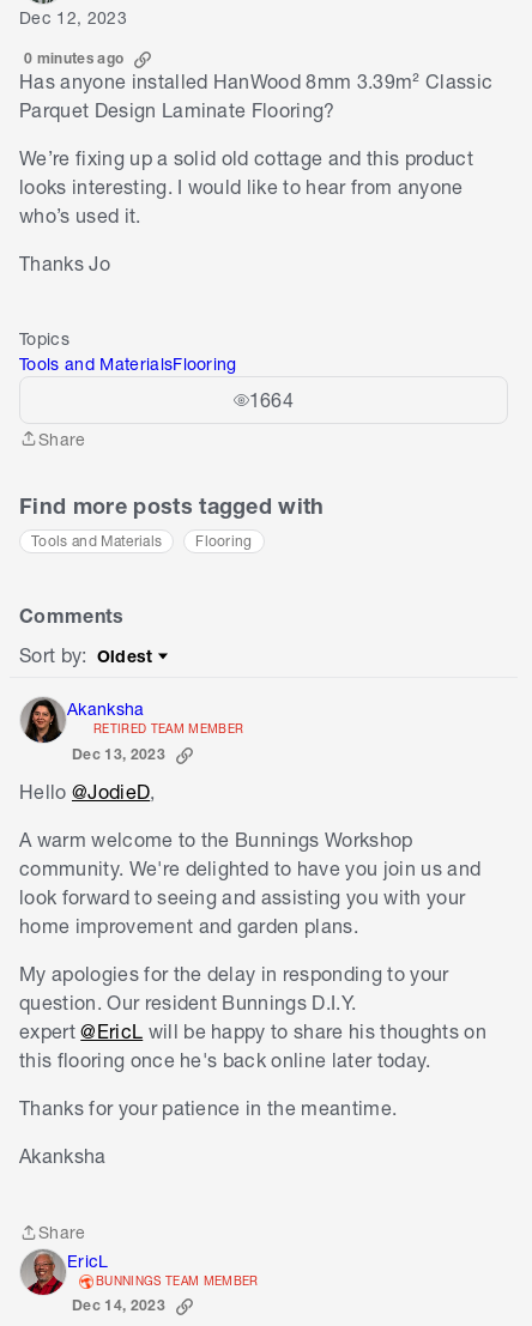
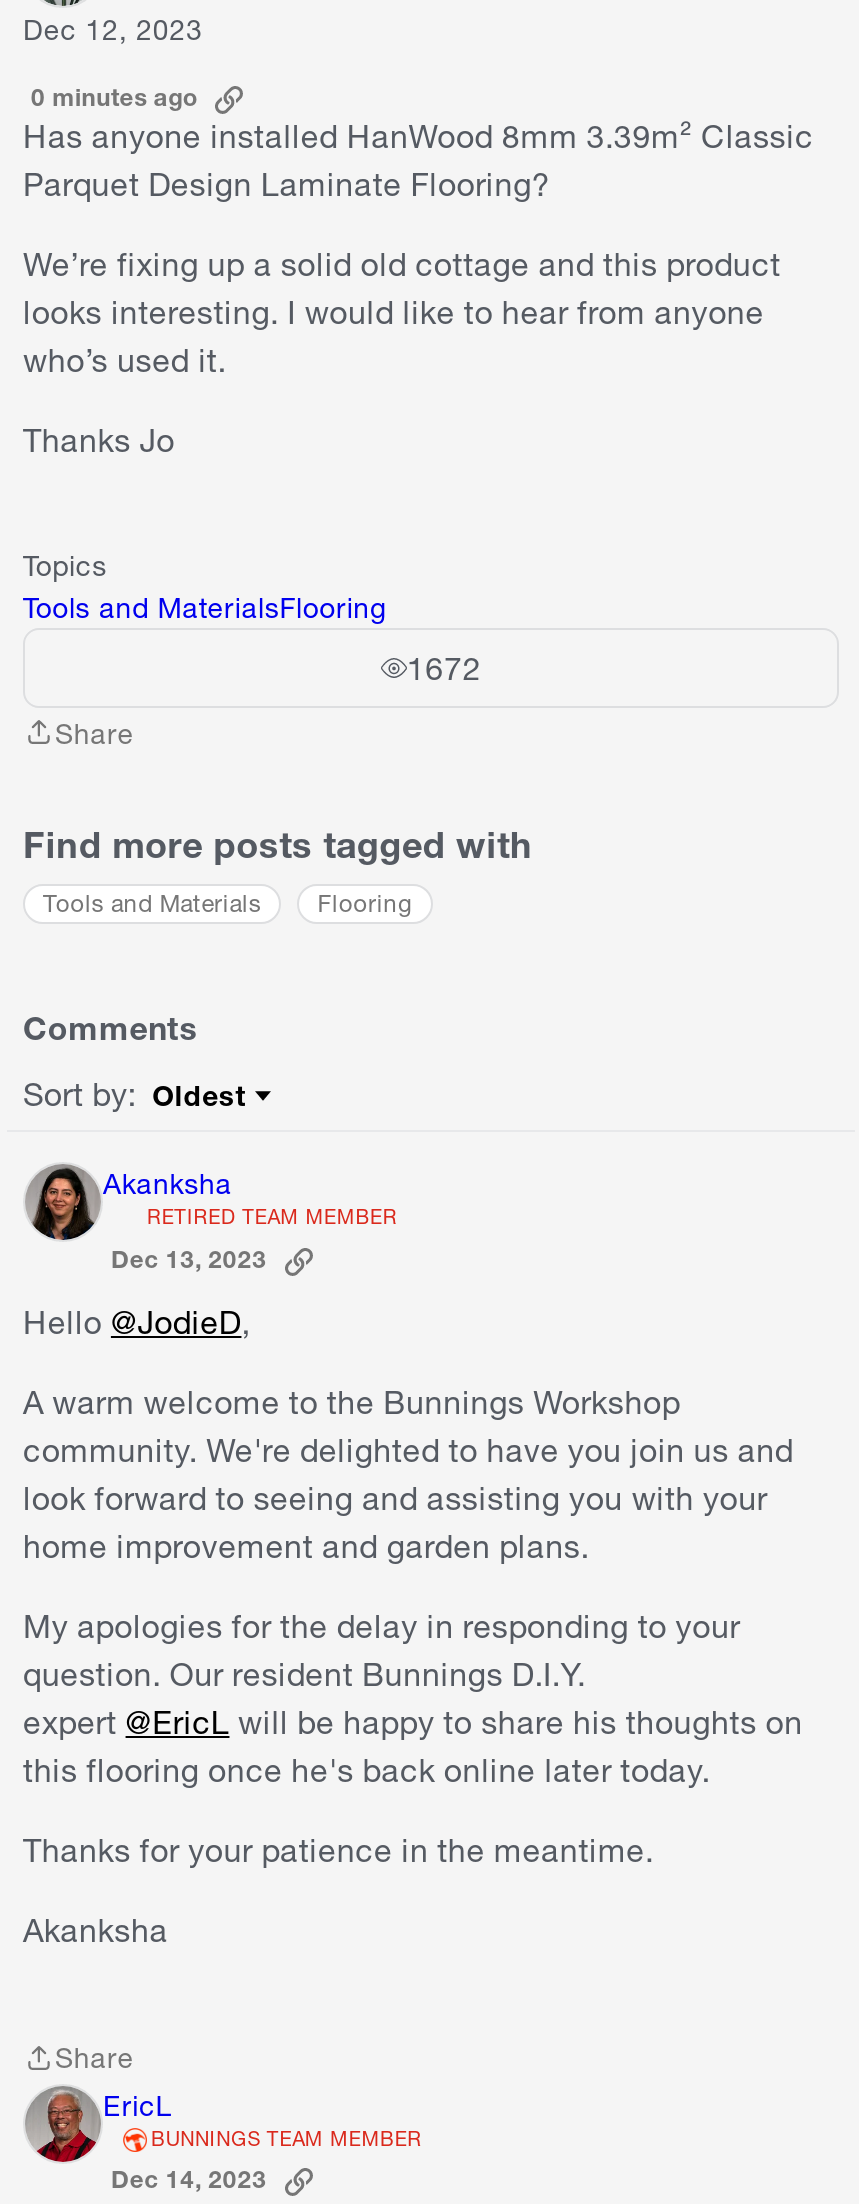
- 1664
+ 1672
